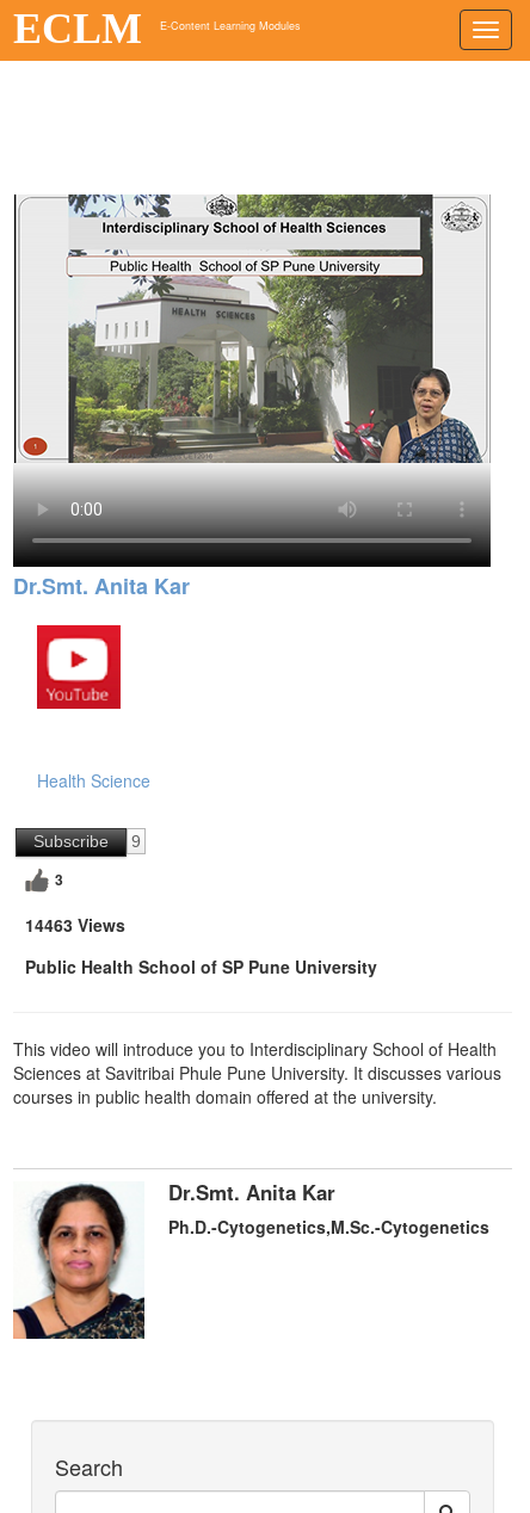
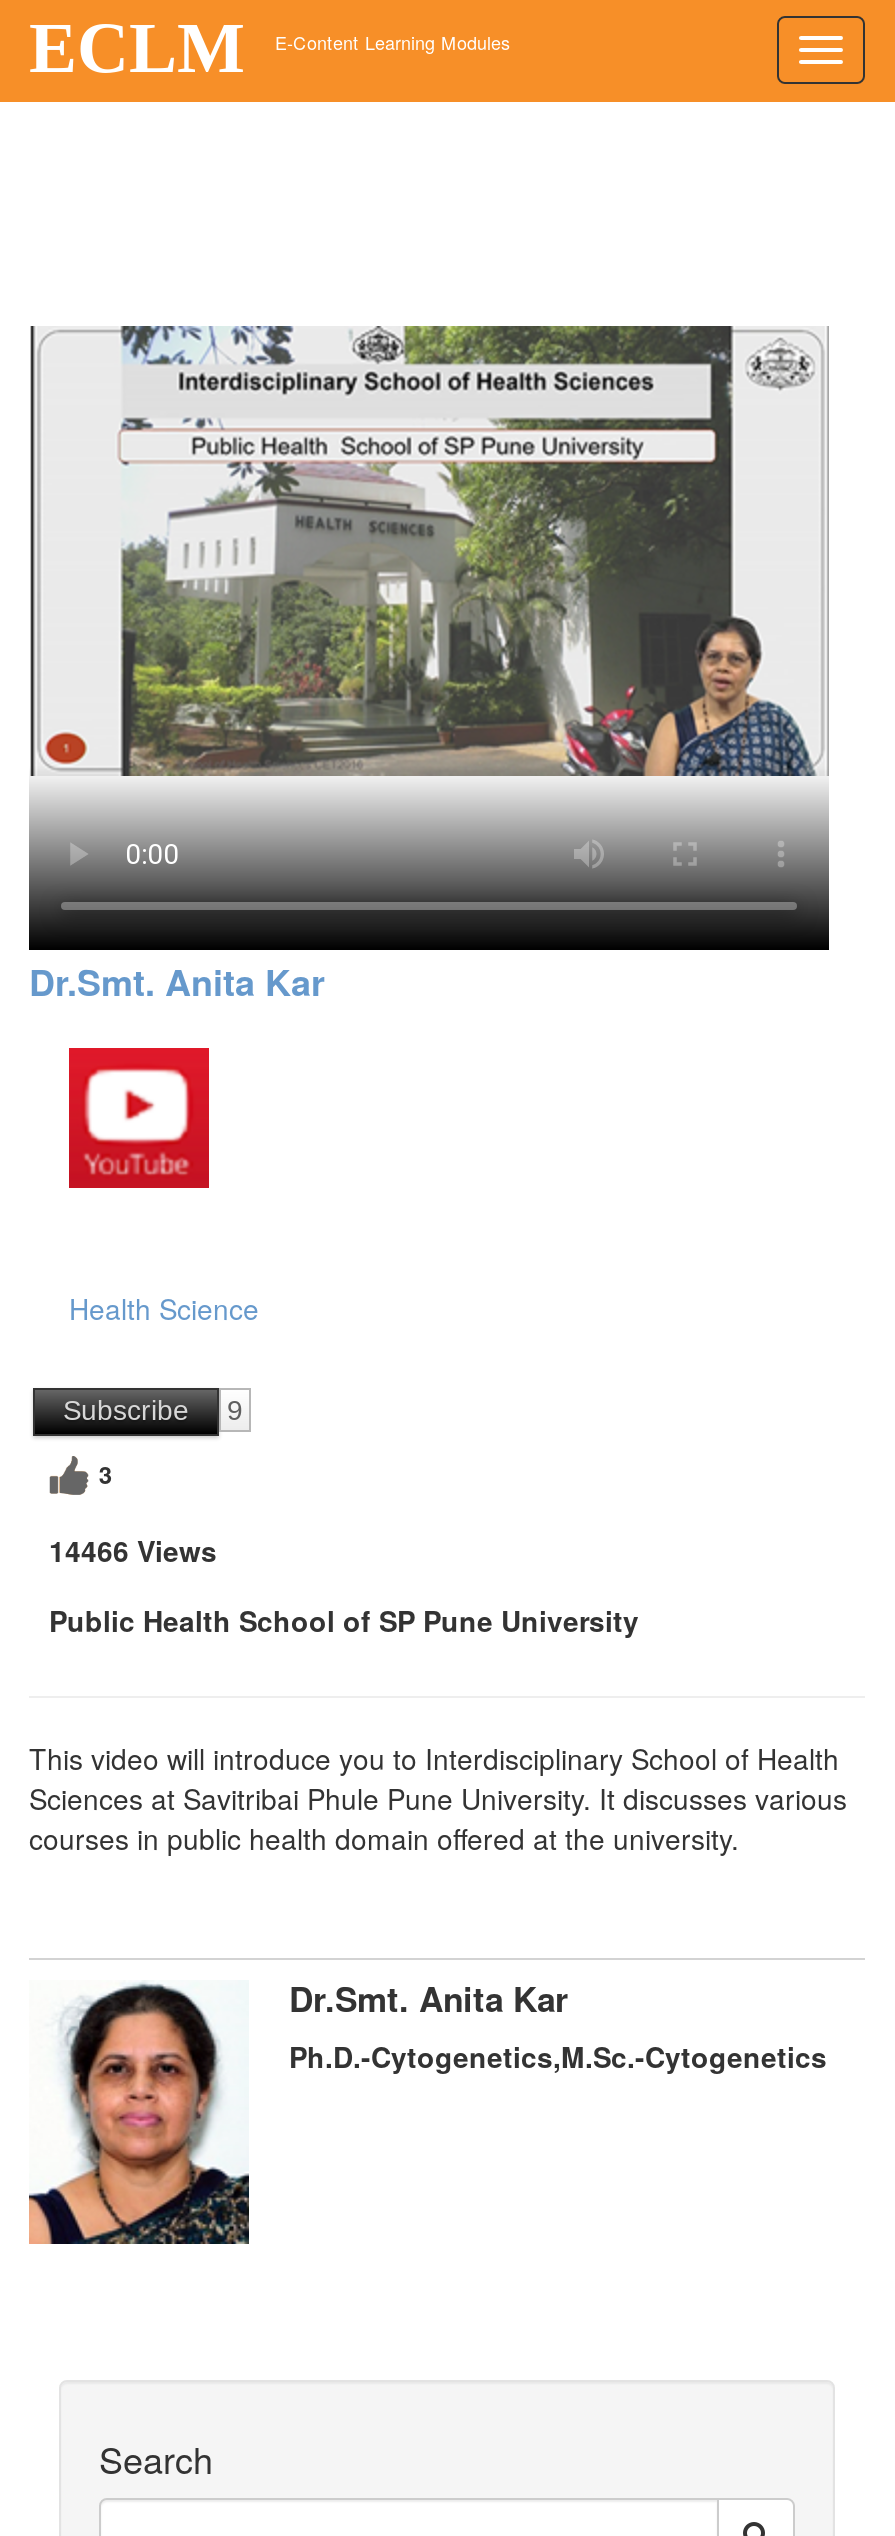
- 14463 Views
+ 14466 Views
